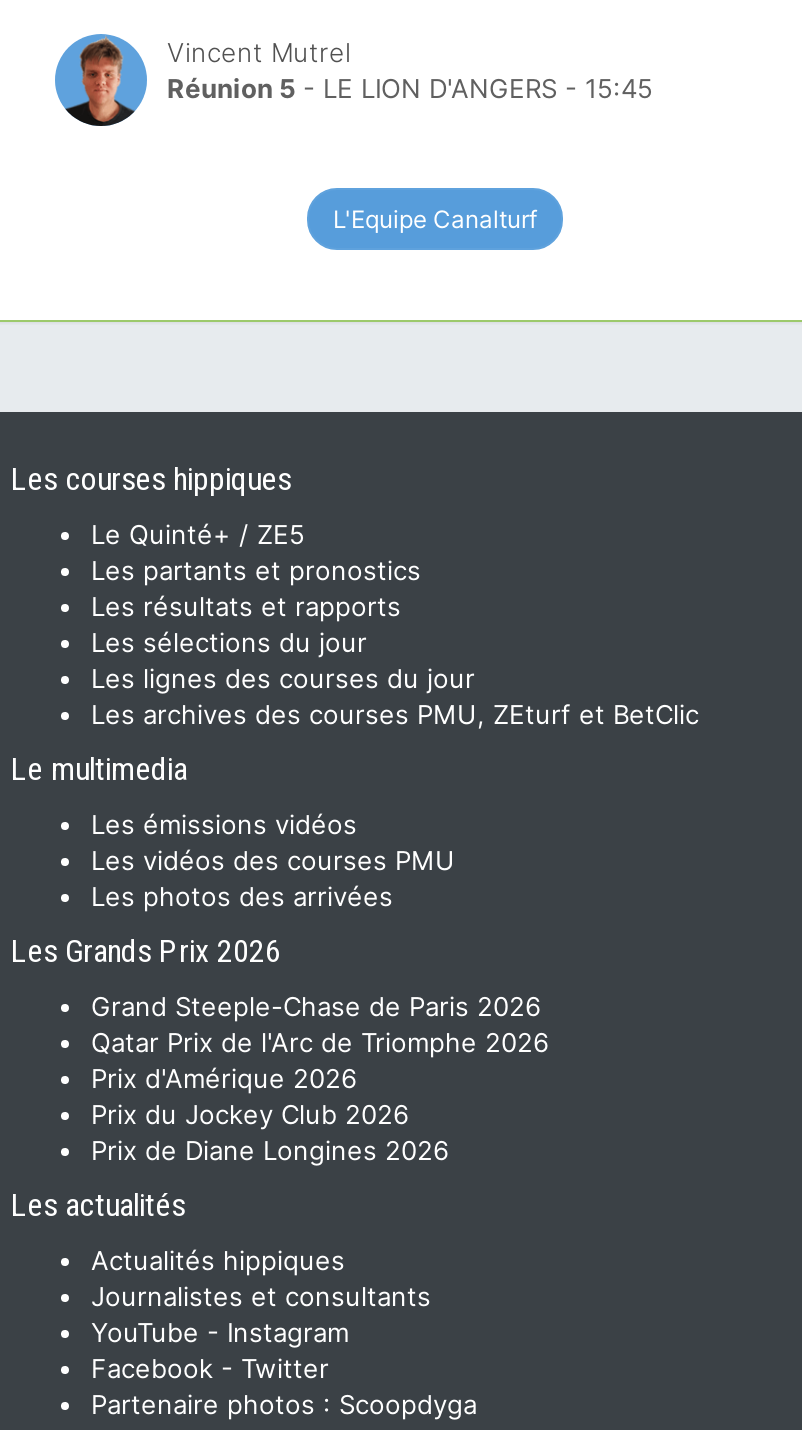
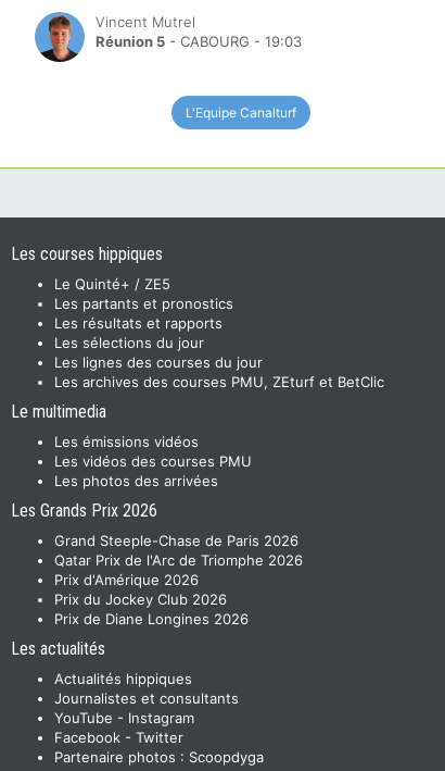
- Réunion 5 - LE LION D'ANGERS - 15:45
+ Réunion 5 - CABOURG - 19:03
